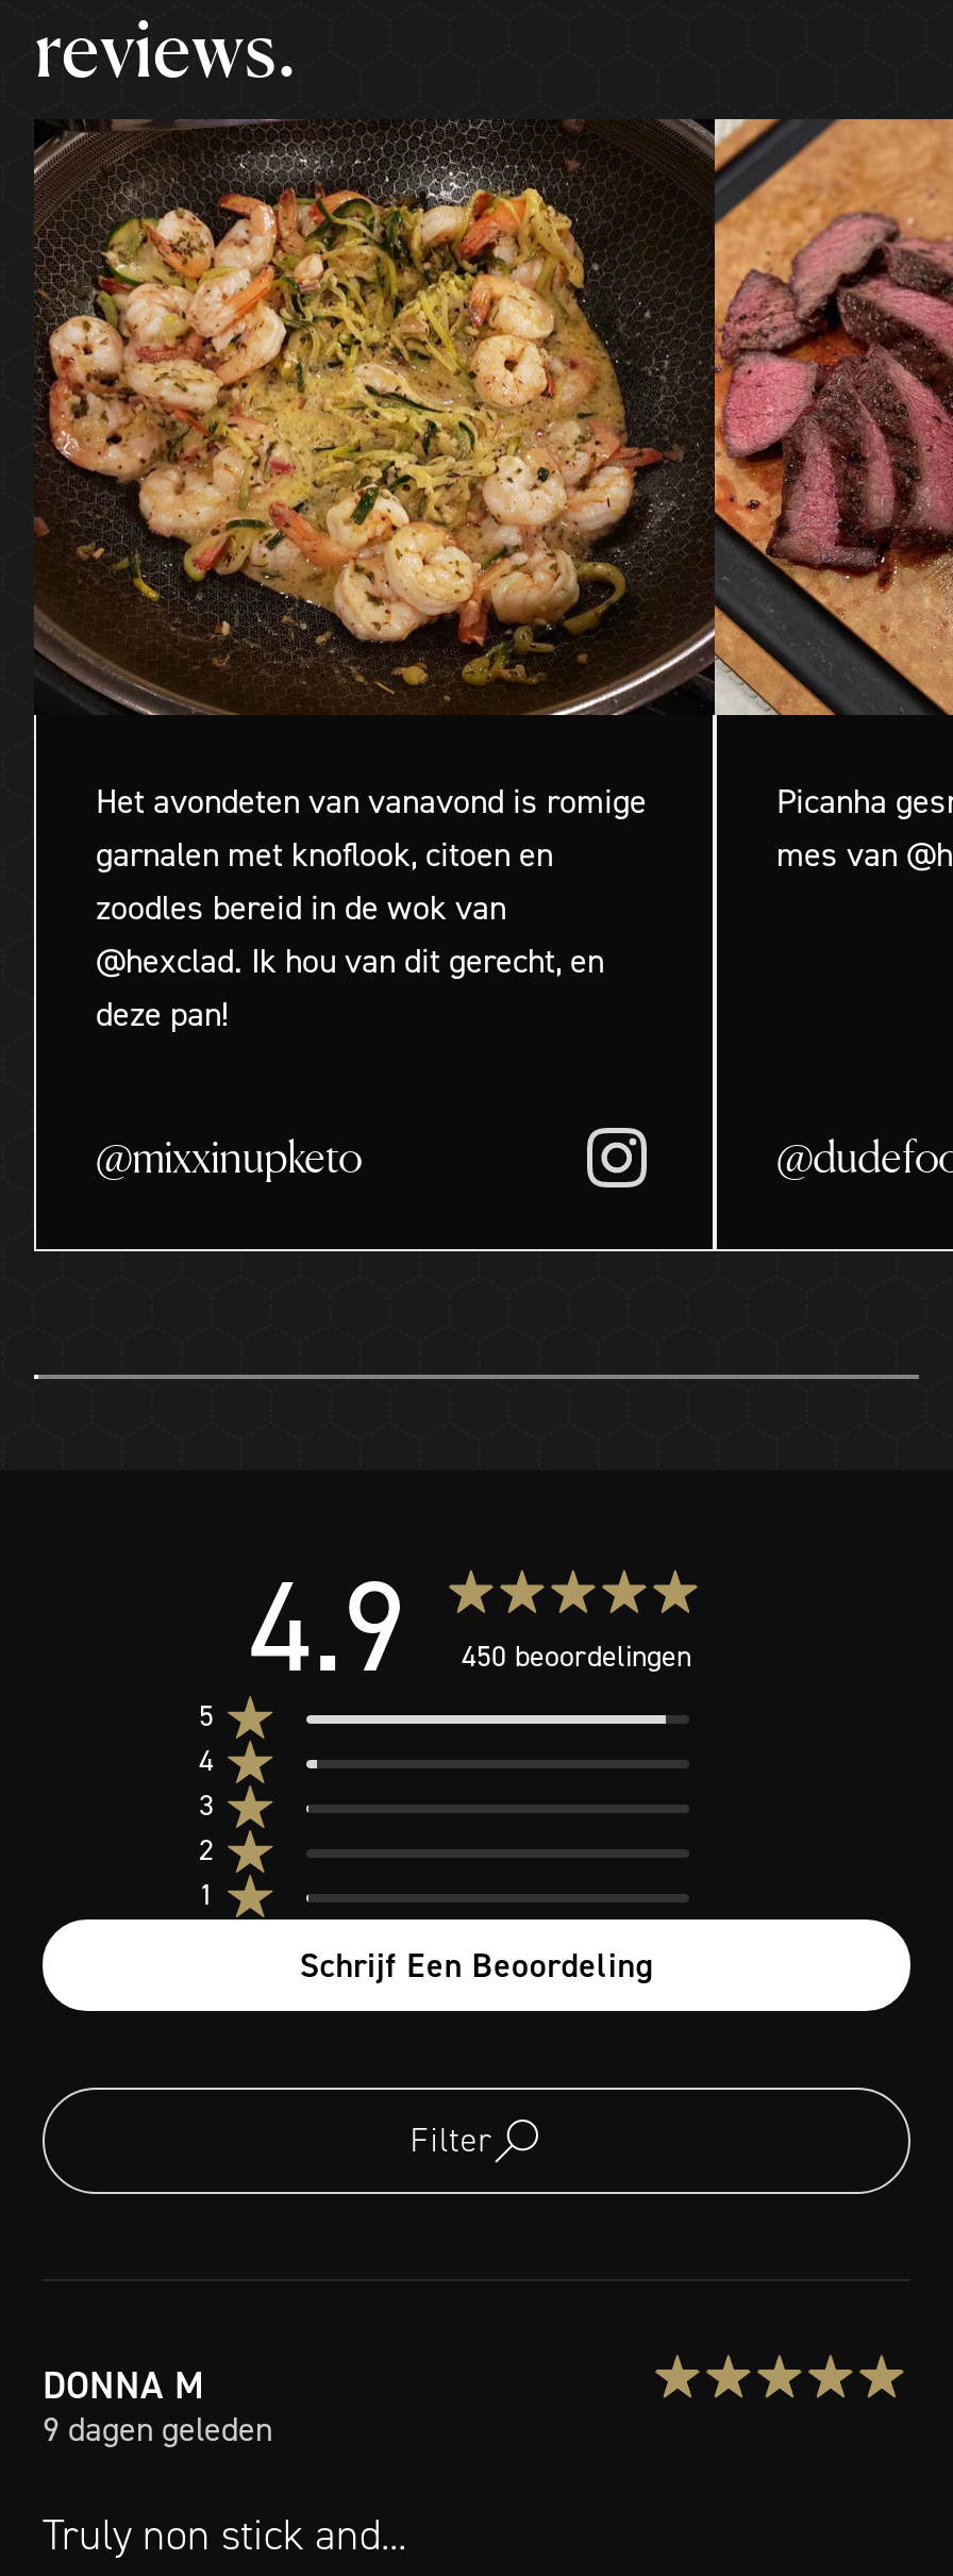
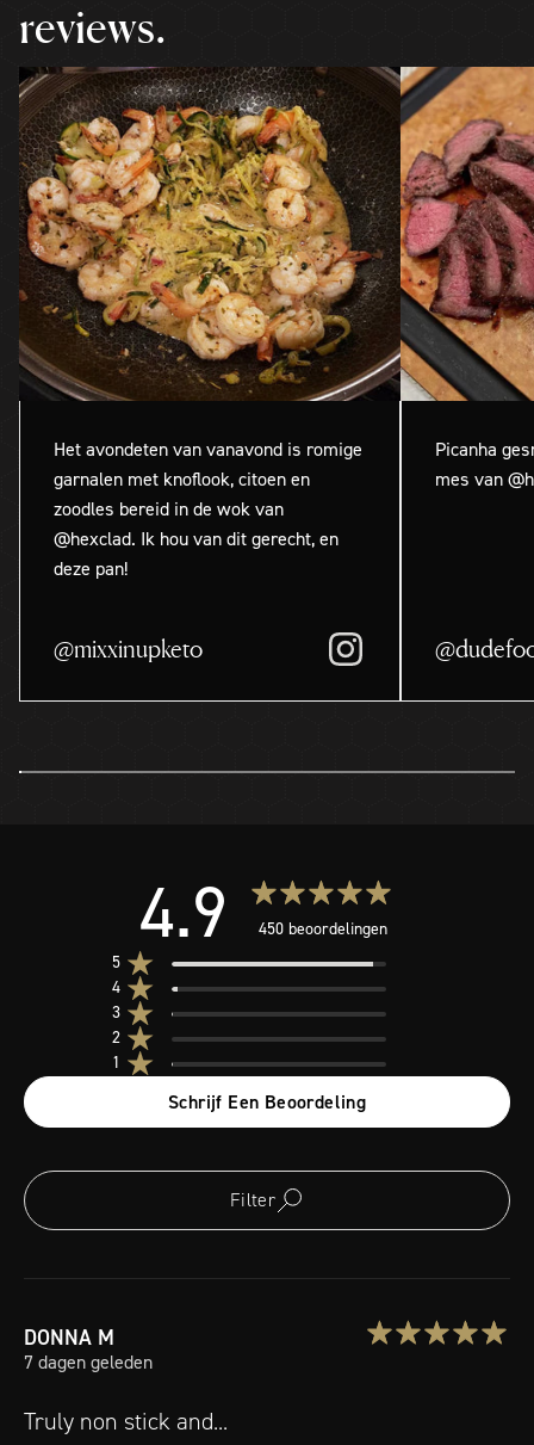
- 9 dagen geleden
+ 7 dagen geleden
